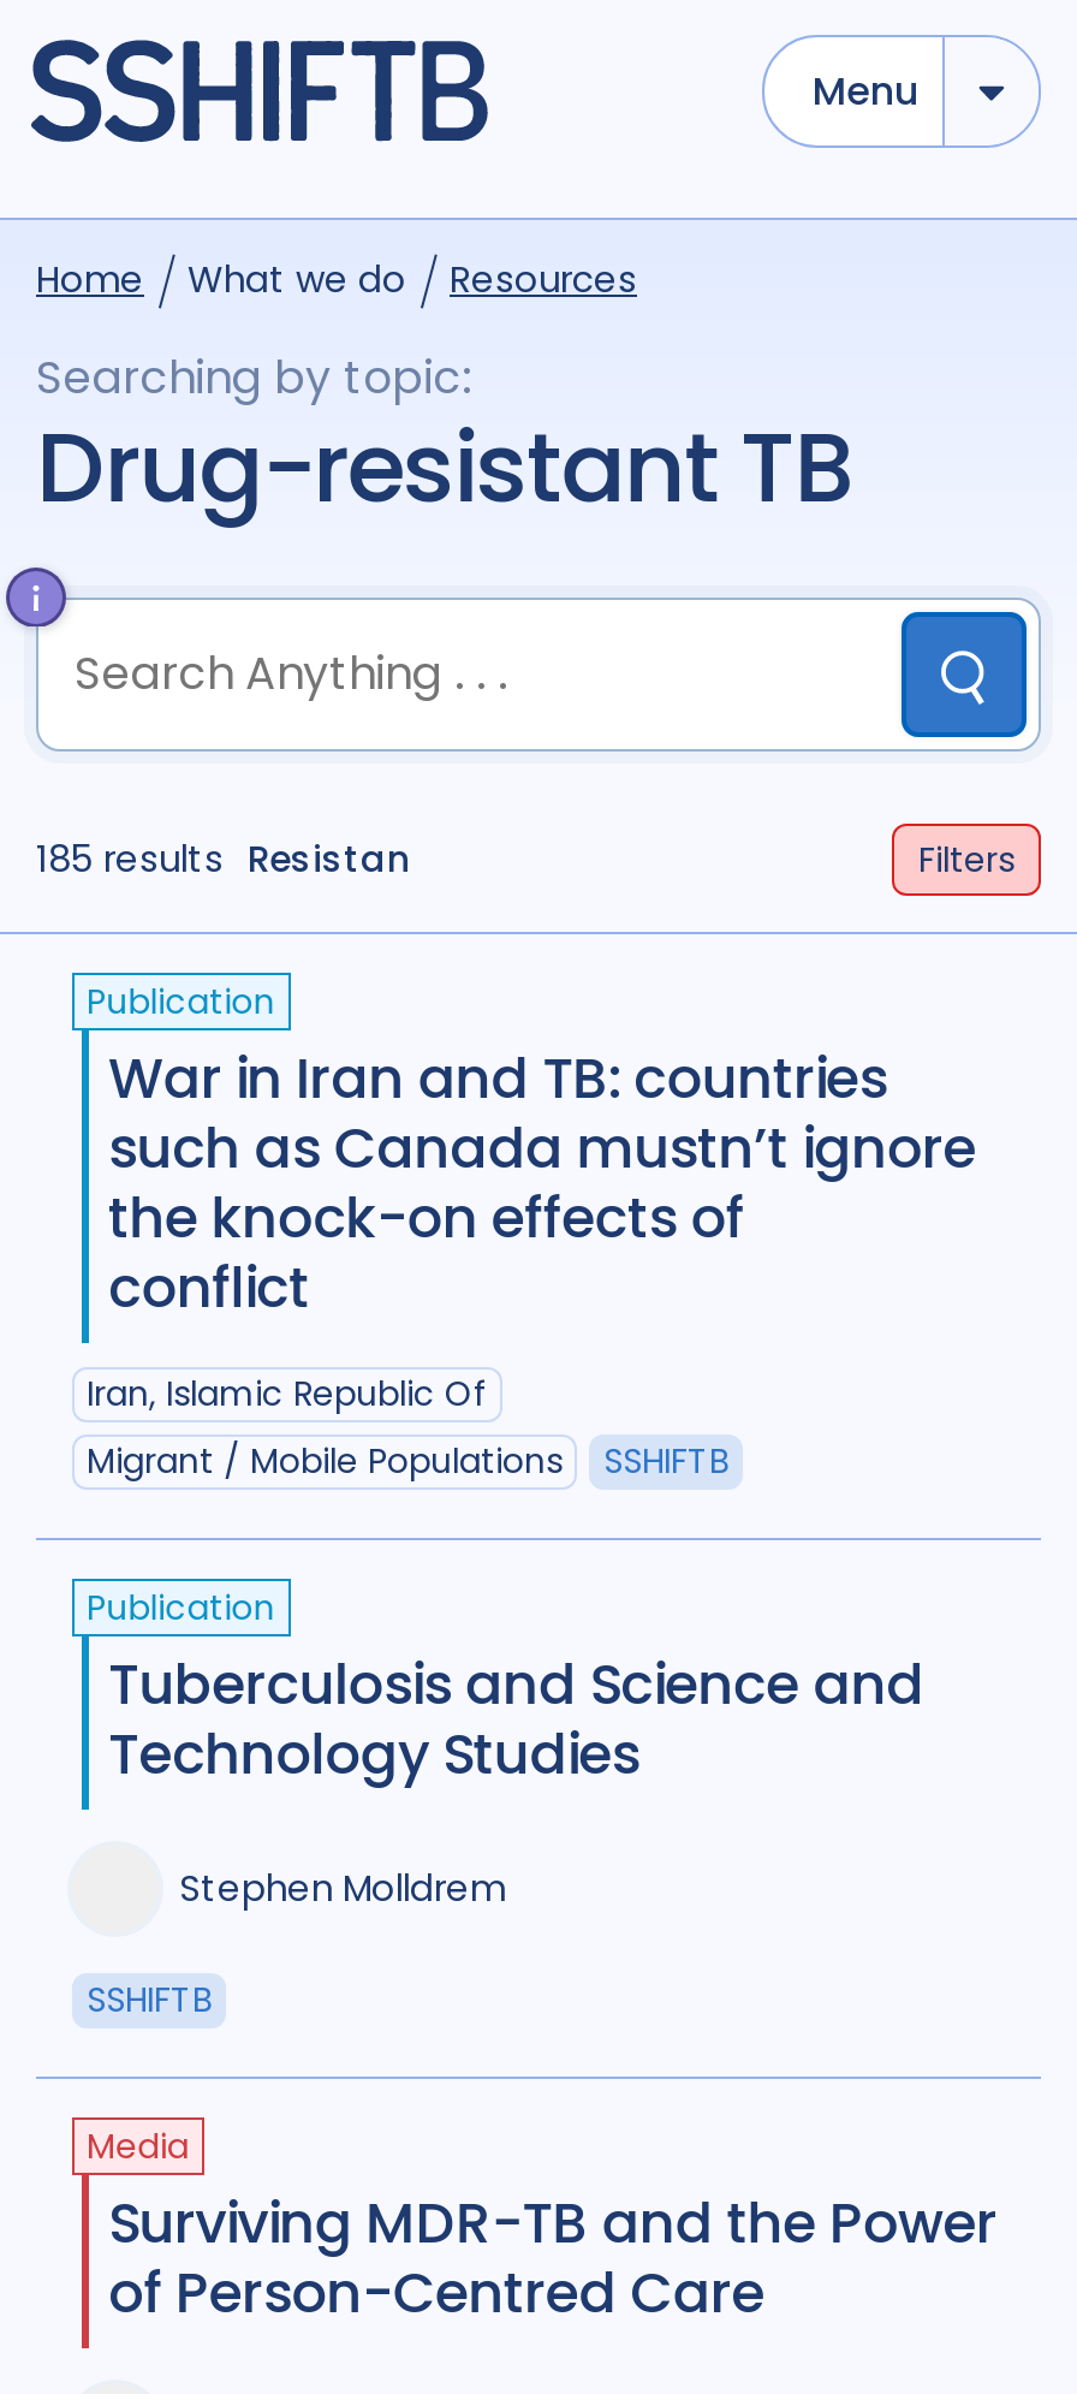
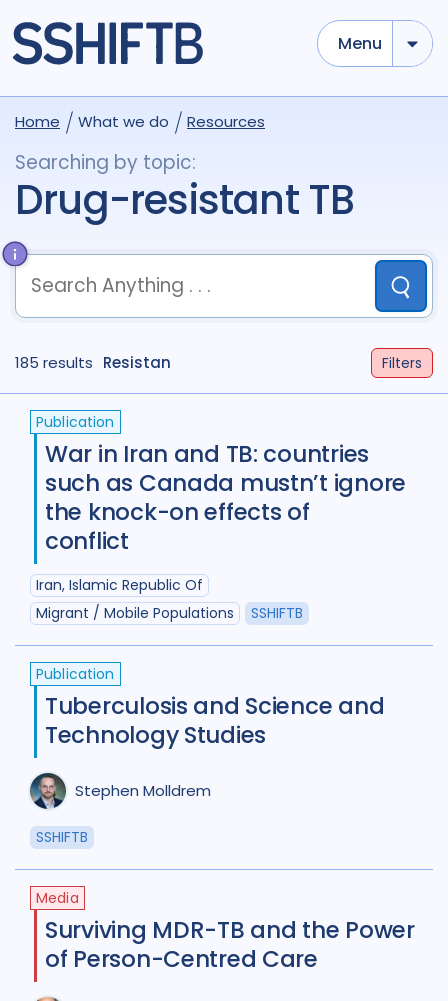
+ [image]
